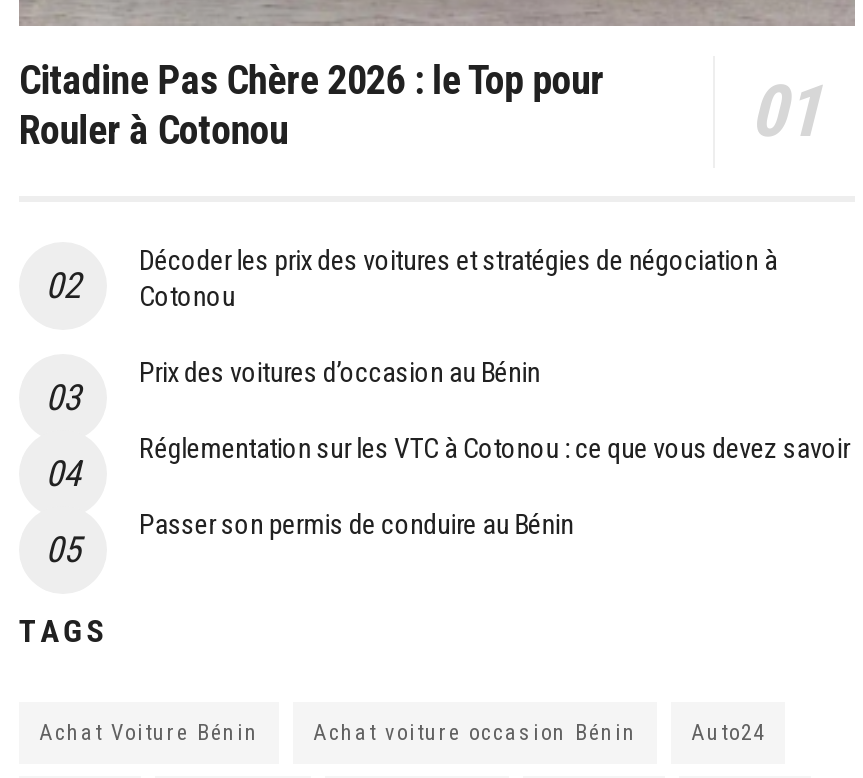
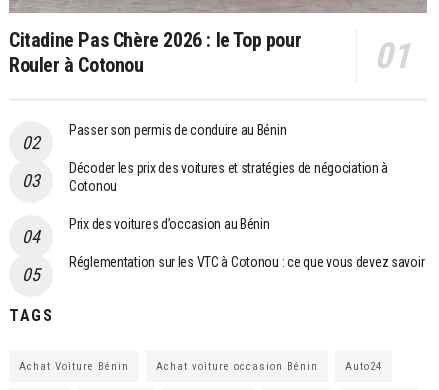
moved down: Décoder les prix des voitures et stratégies de négociation à | Cotonou | Prix des voitures d’occasion au Bénin | Réglementation sur les VTC à Cotonou : ce que vous devez savoir

moved up: Passer son permis de conduire au Bénin
